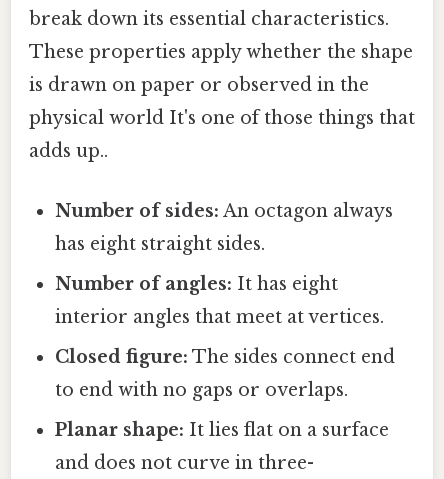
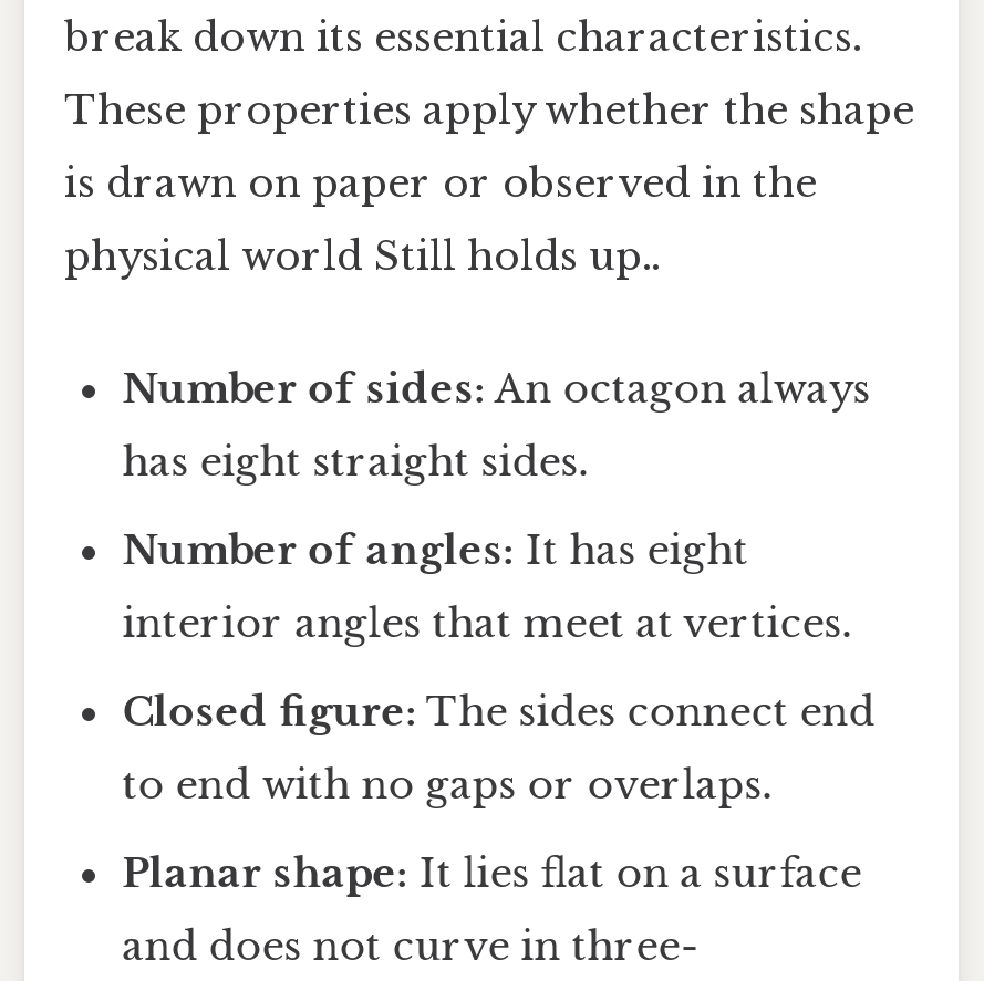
- physical world It's one of those things that
- adds up..
+ physical world Still holds up..
